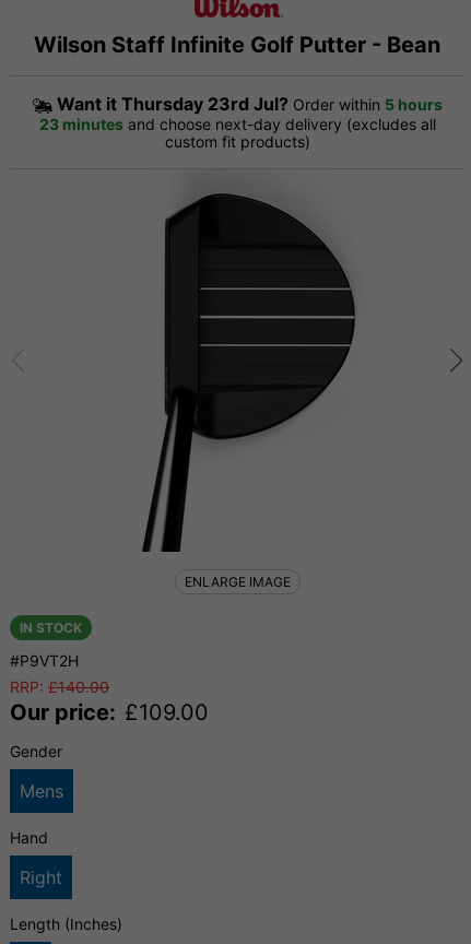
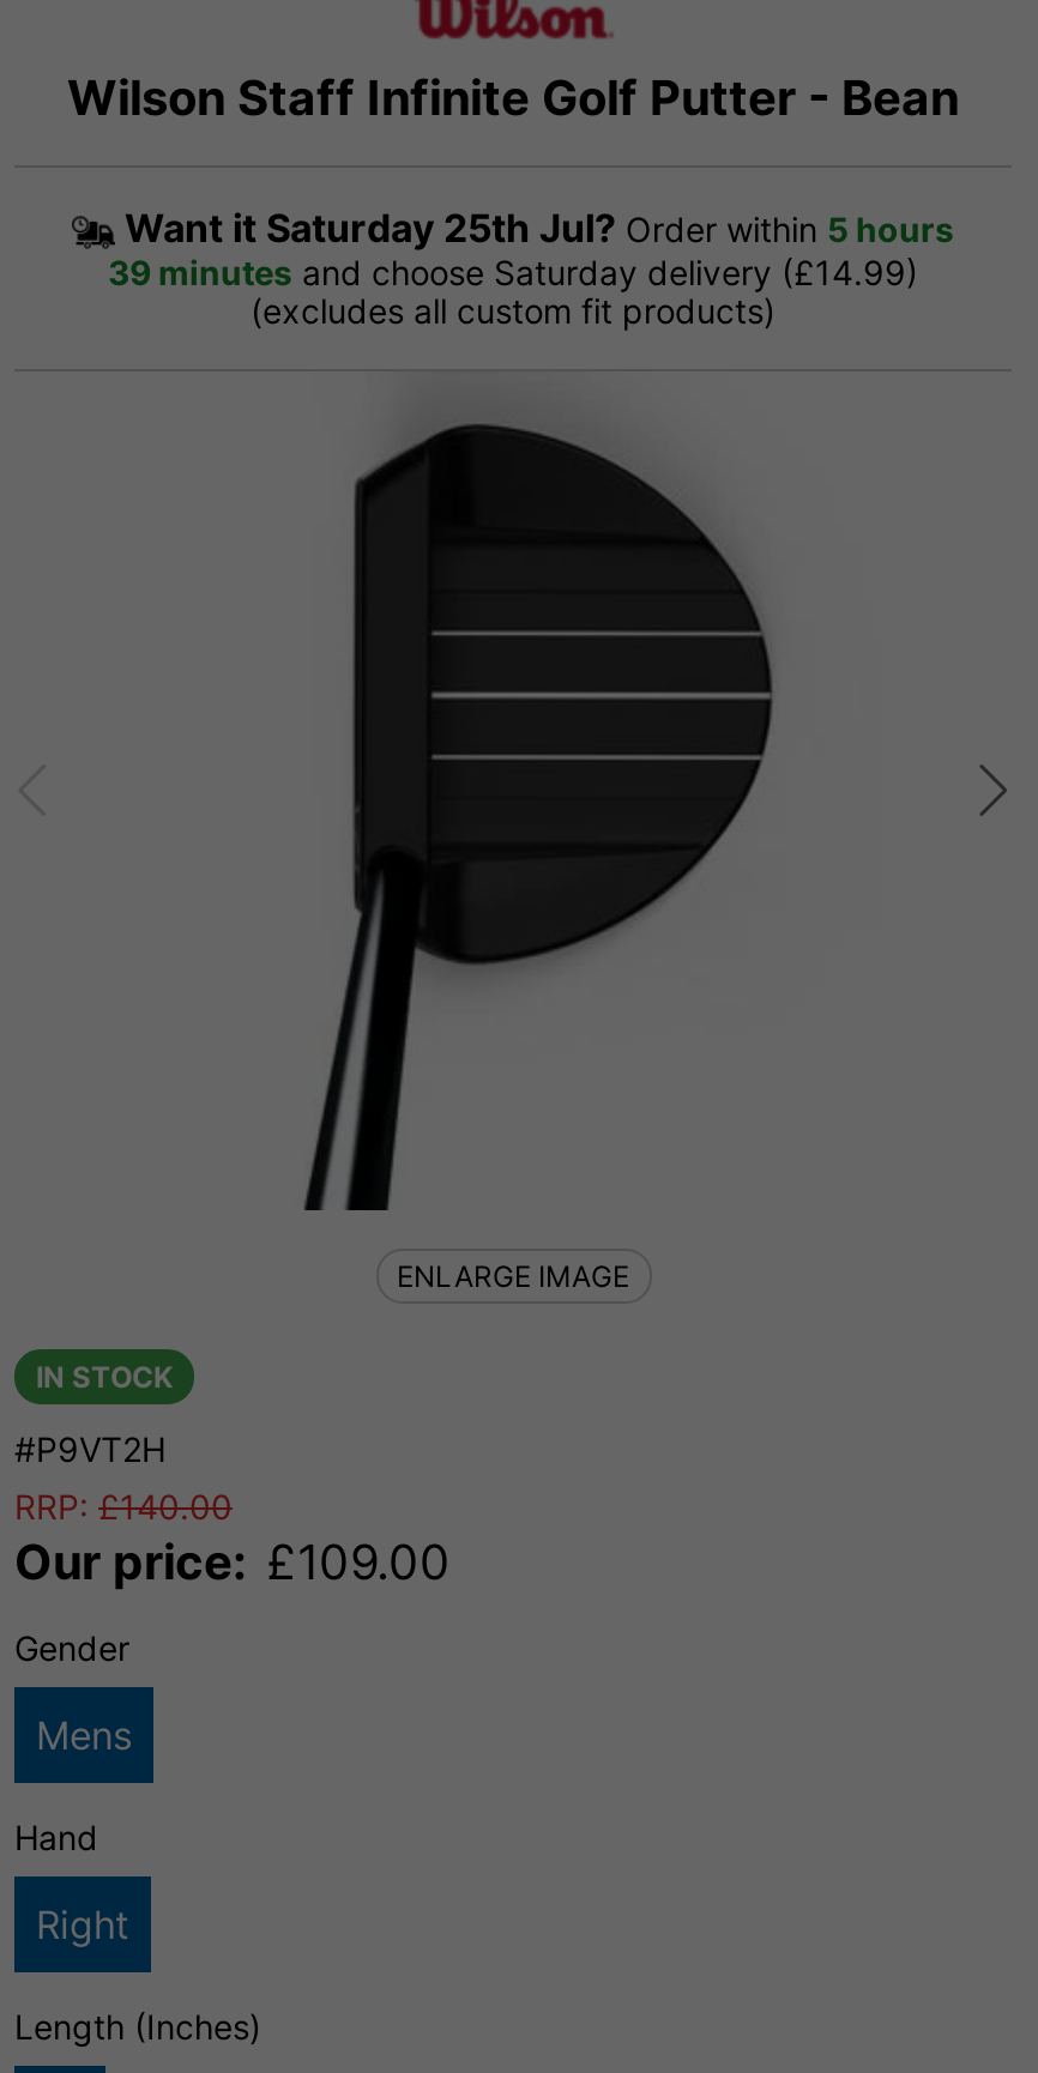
- Want it Thursday 23rd Jul? Order within 5 hours
- 23 minutes and choose next-day delivery (excludes all
- custom fit products)
+ Want it Saturday 25th Jul? Order within 5 hours
+ 39 minutes and choose Saturday delivery (£14.99)
+ (excludes all custom fit products)
